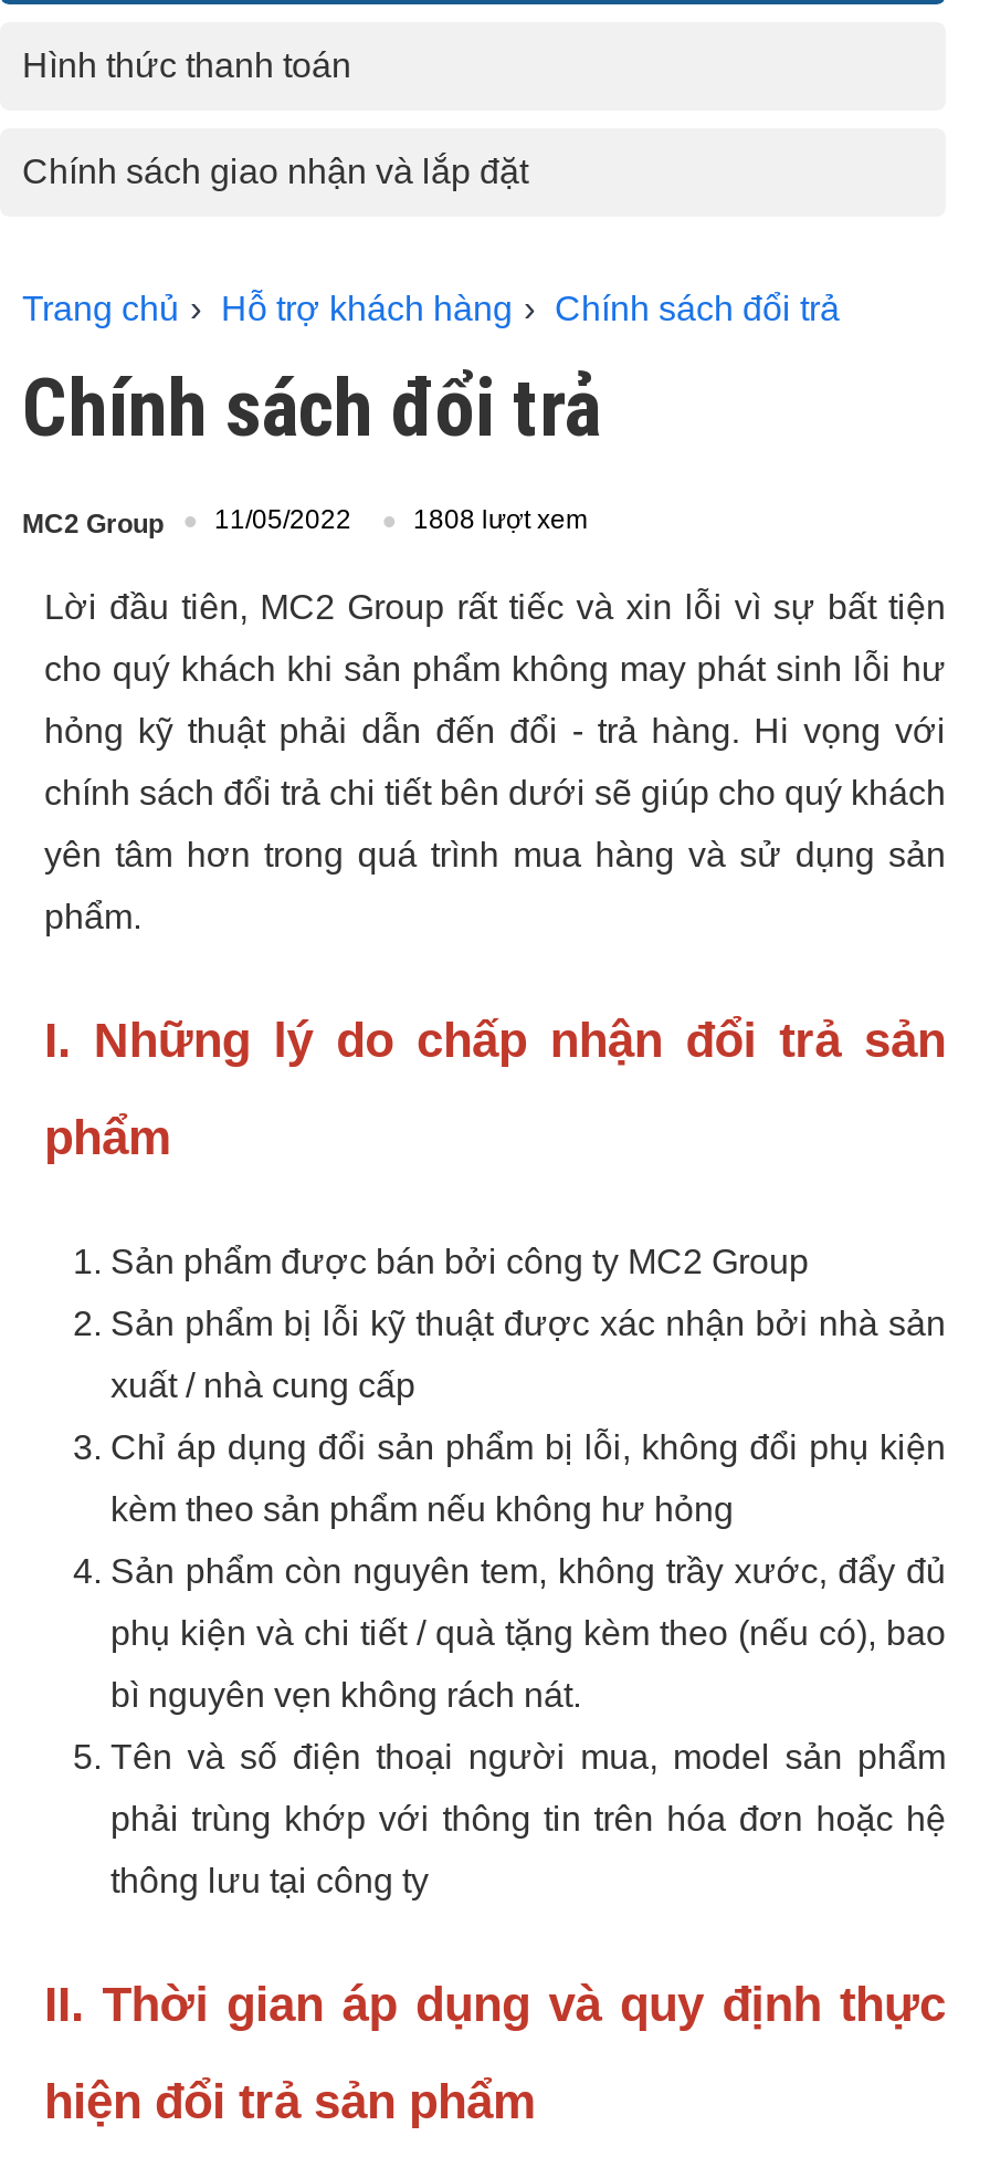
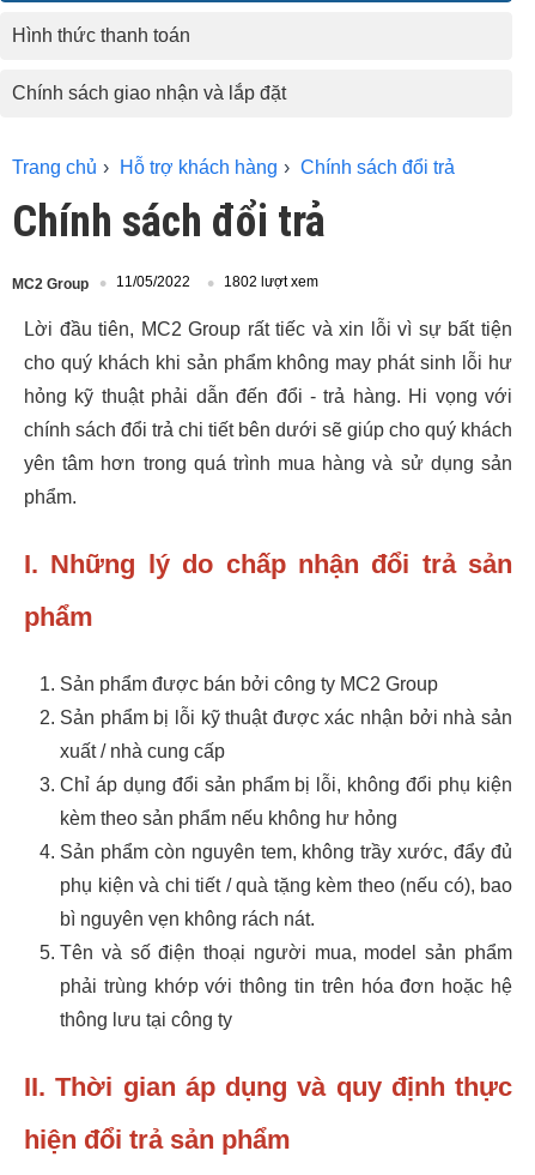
- MC2 Group 11/05/2022 1808 lượt xem
+ MC2 Group 11/05/2022 1802 lượt xem
